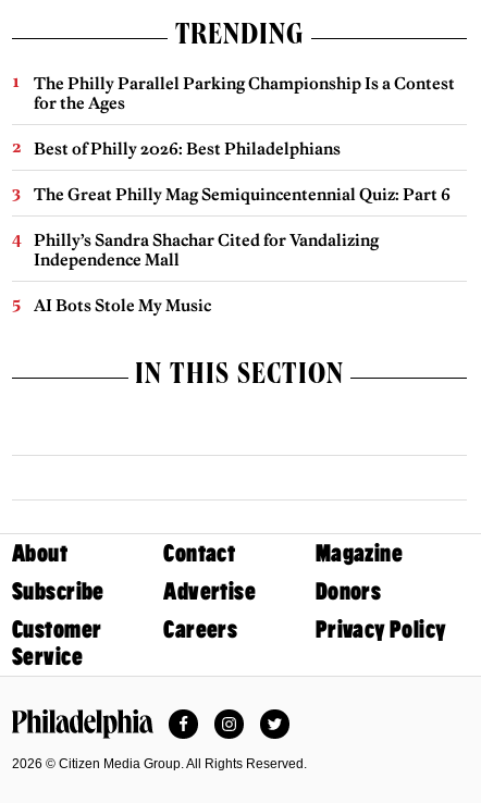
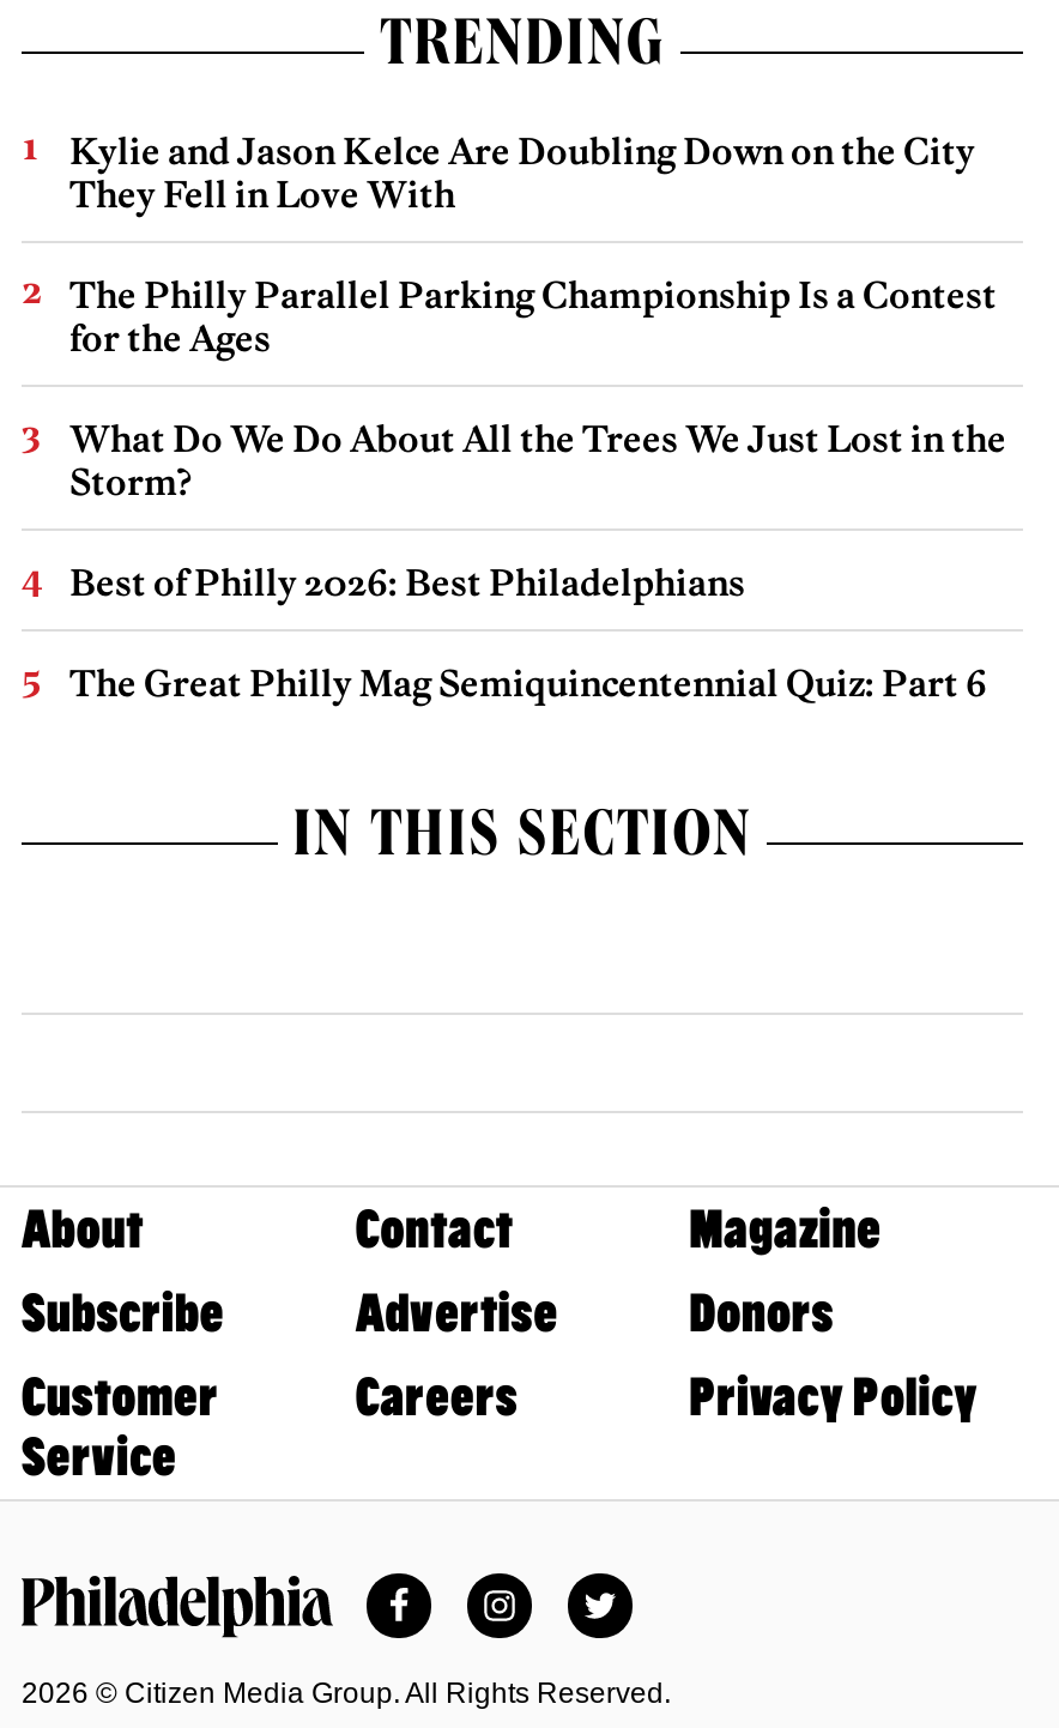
+ Kylie and Jason Kelce Are Doubling Down on the City
+ They Fell in Love With

moved down: The Philly Parallel Parking Championship Is a Contest | for the Ages

+ What Do We Do About All the Trees We Just Lost in the
+ Storm?

moved down: Best of Philly 2026: Best Philadelphians | The Great Philly Mag Semiquincentennial Quiz: Part 6

- Philly’s Sandra Shachar Cited for Vandalizing
- Independence Mall
- AI Bots Stole My Music
